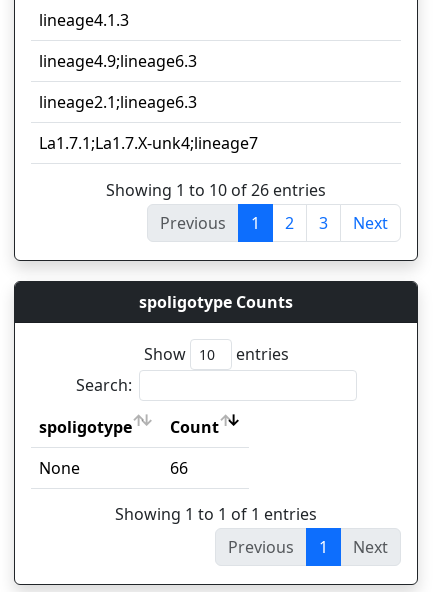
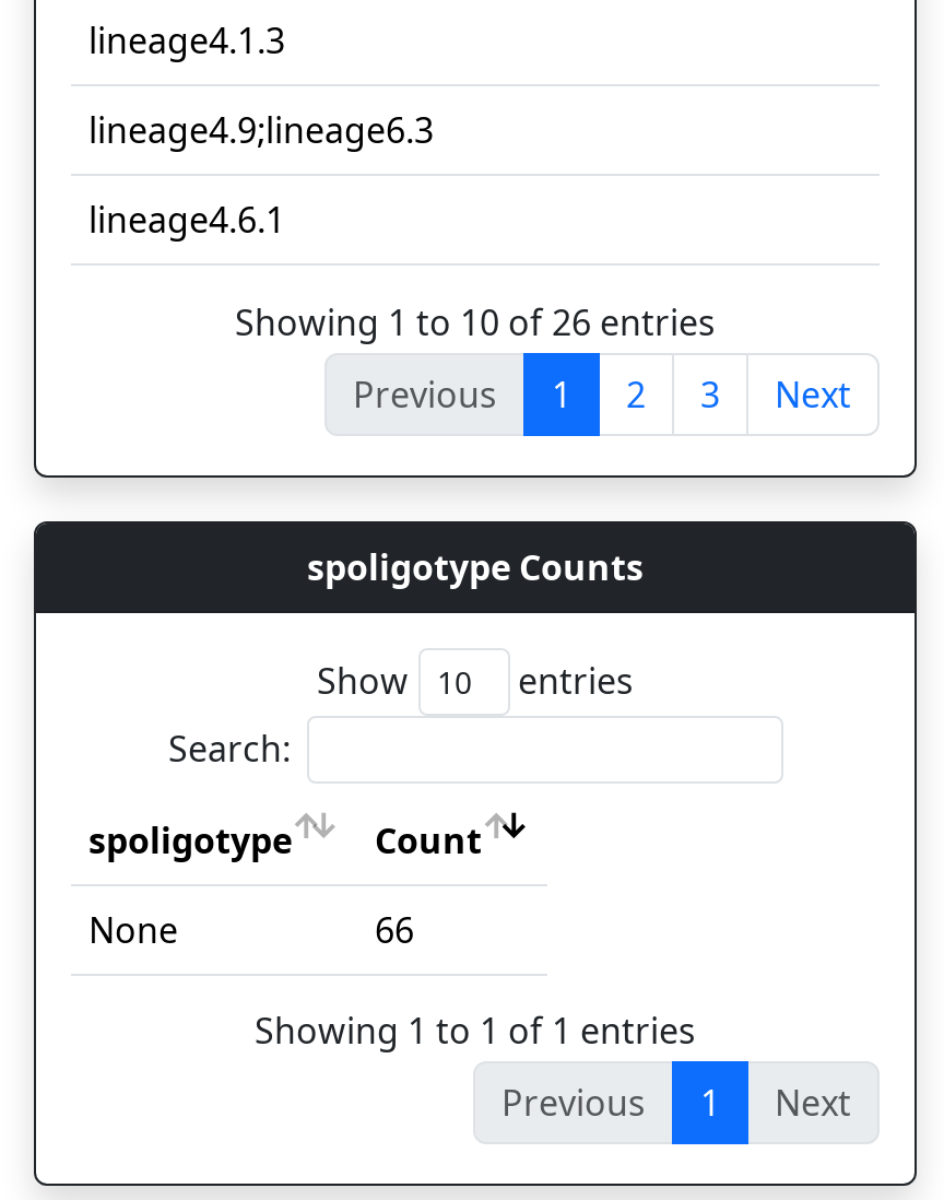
- lineage2.1;lineage6.3
- La1.7.1;La1.7.X-unk4;lineage7
+ lineage4.6.1
